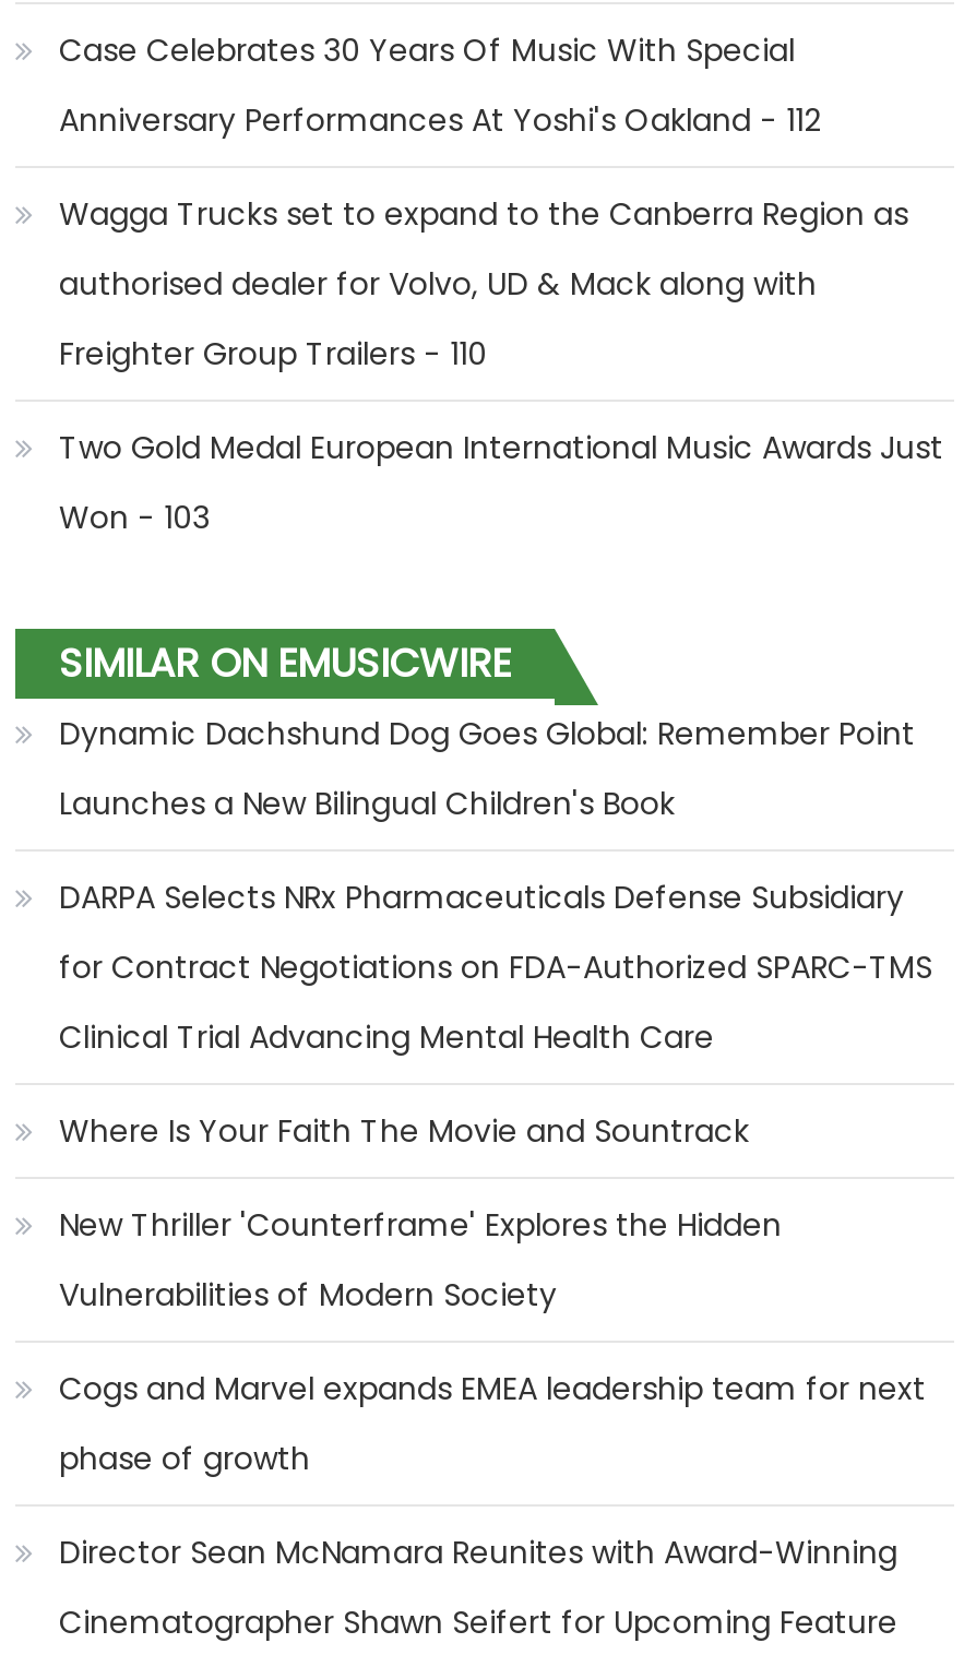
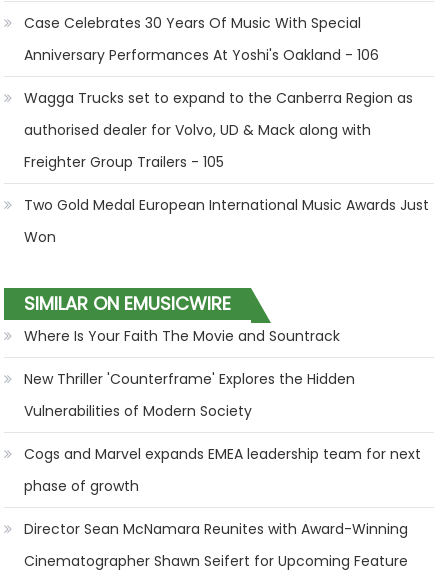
- Anniversary Performances At Yoshi's Oakland - 112
+ Anniversary Performances At Yoshi's Oakland - 106

- Freighter Group Trailers - 110
+ Freighter Group Trailers - 105

- Won - 103
+ Won

- Dynamic Dachshund Dog Goes Global: Remember Point
- Launches a New Bilingual Children's Book
- DARPA Selects NRx Pharmaceuticals Defense Subsidiary
- for Contract Negotiations on FDA-Authorized SPARC-TMS
- Clinical Trial Advancing Mental Health Care
